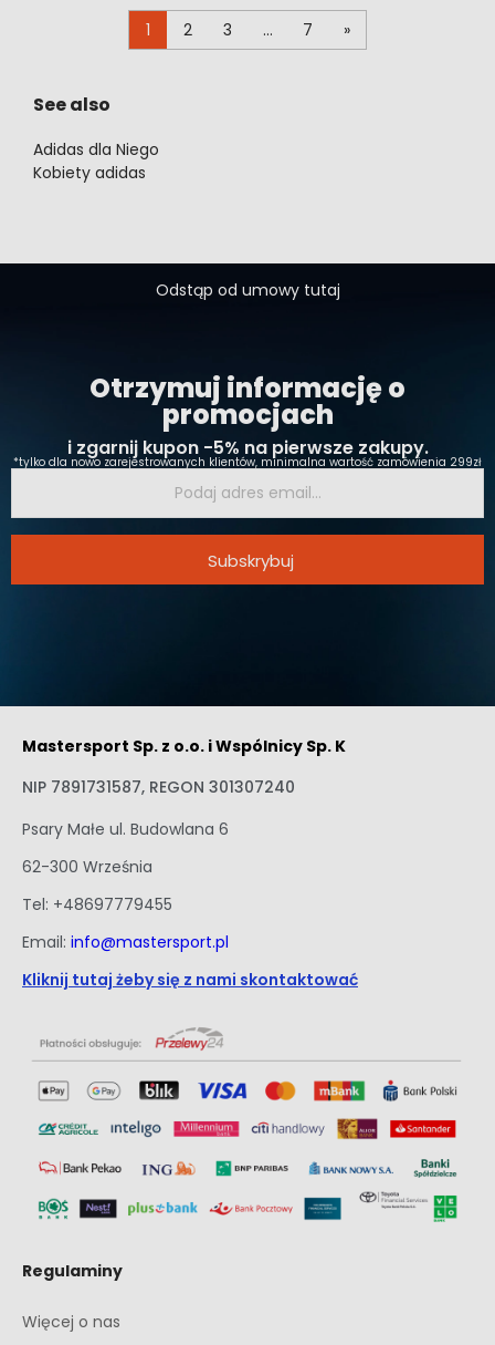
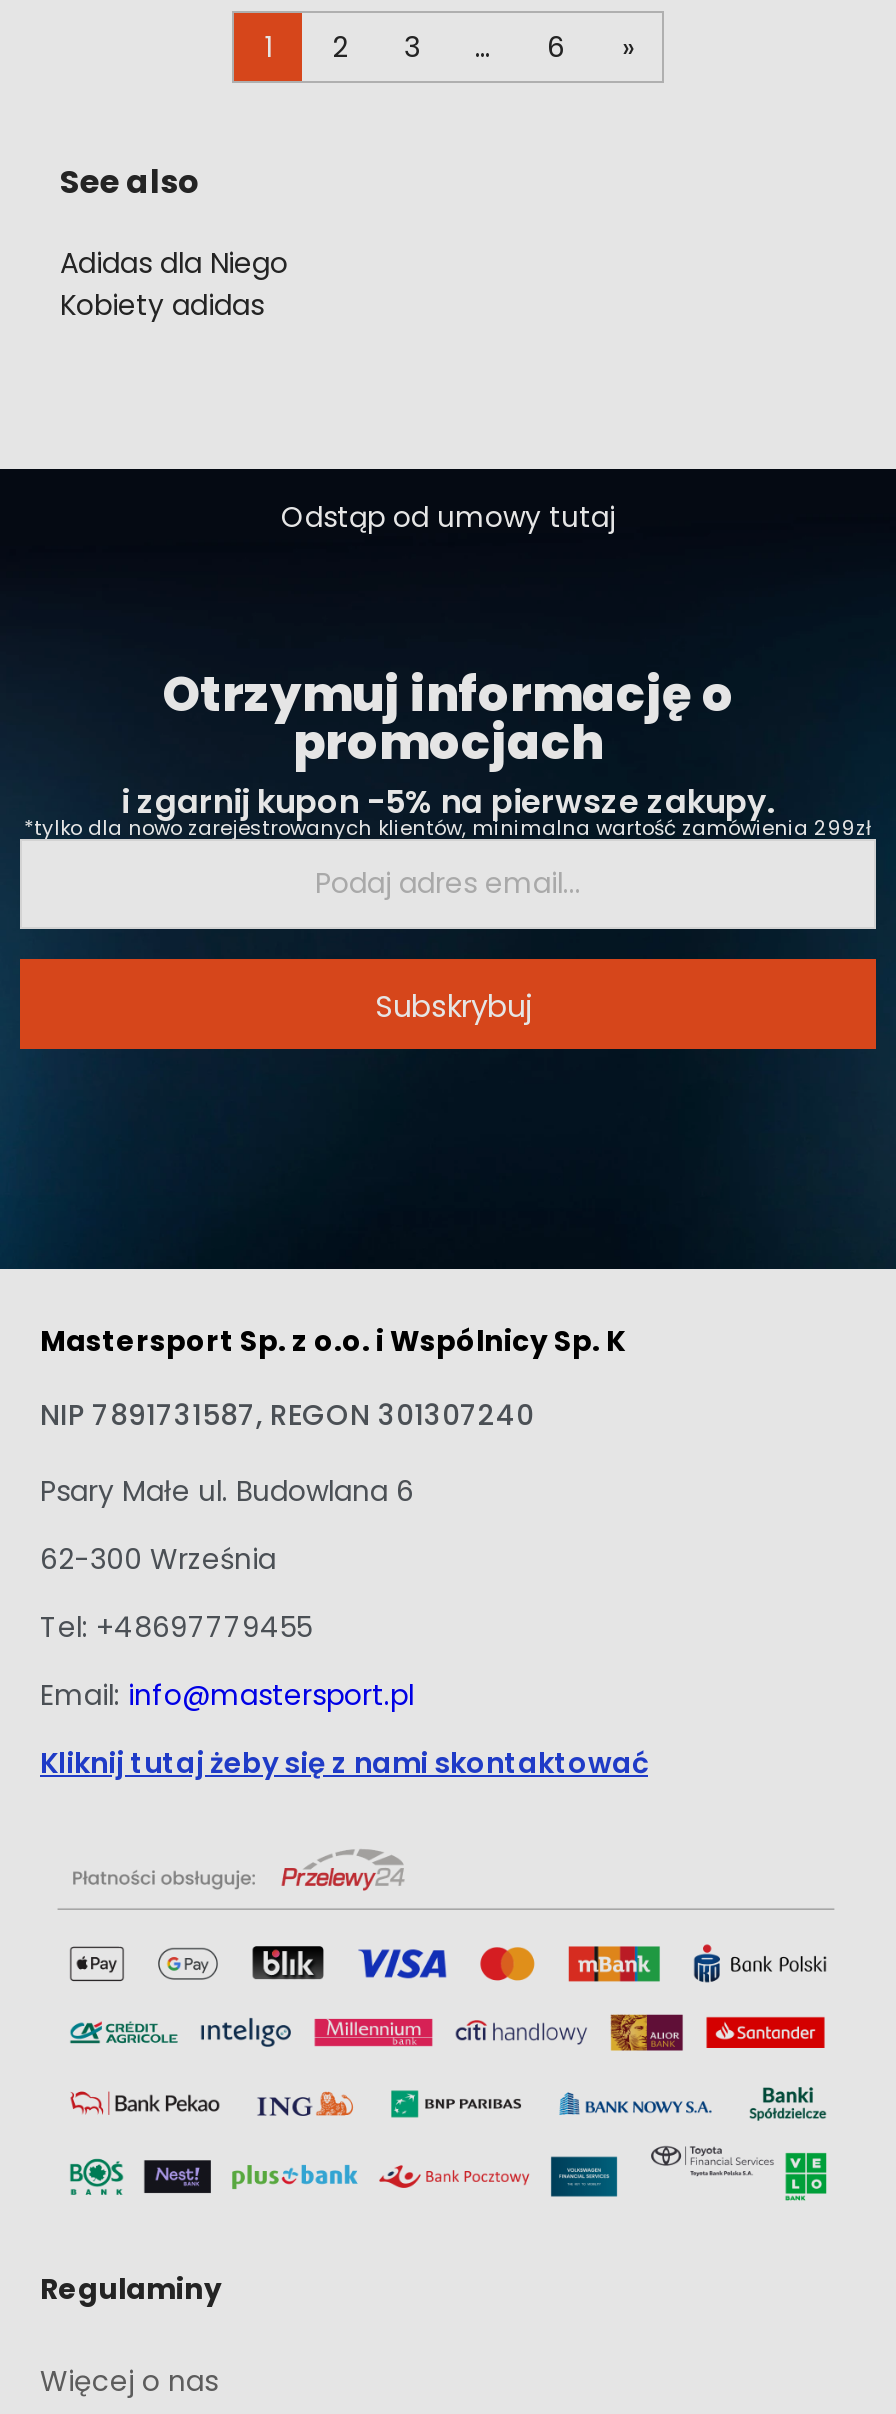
- 7
+ 6
